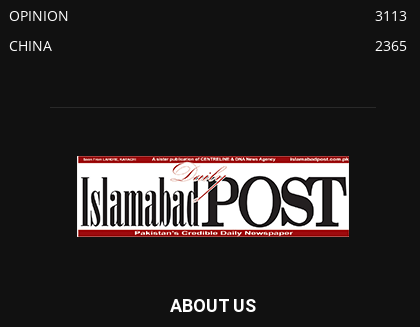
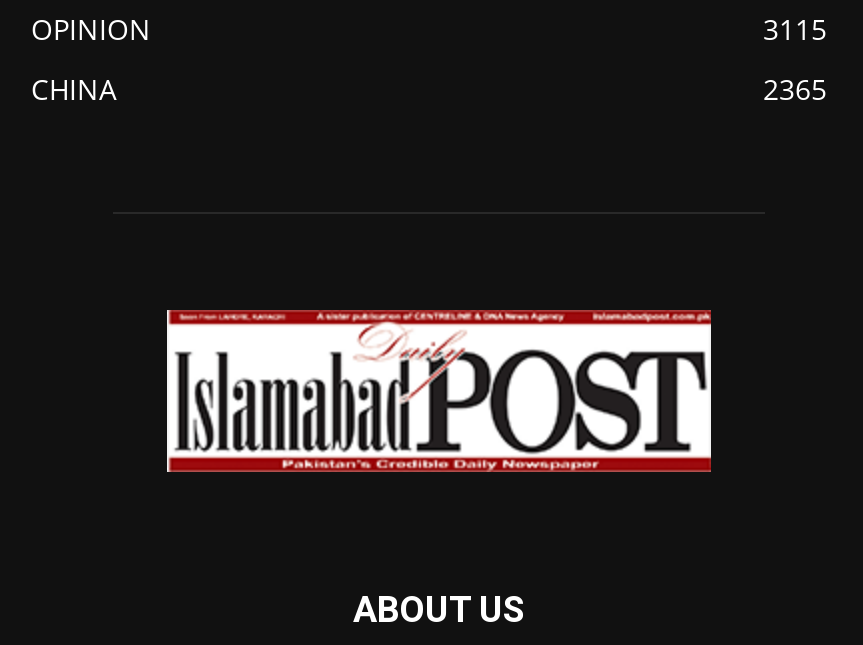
- 3113
+ 3115
